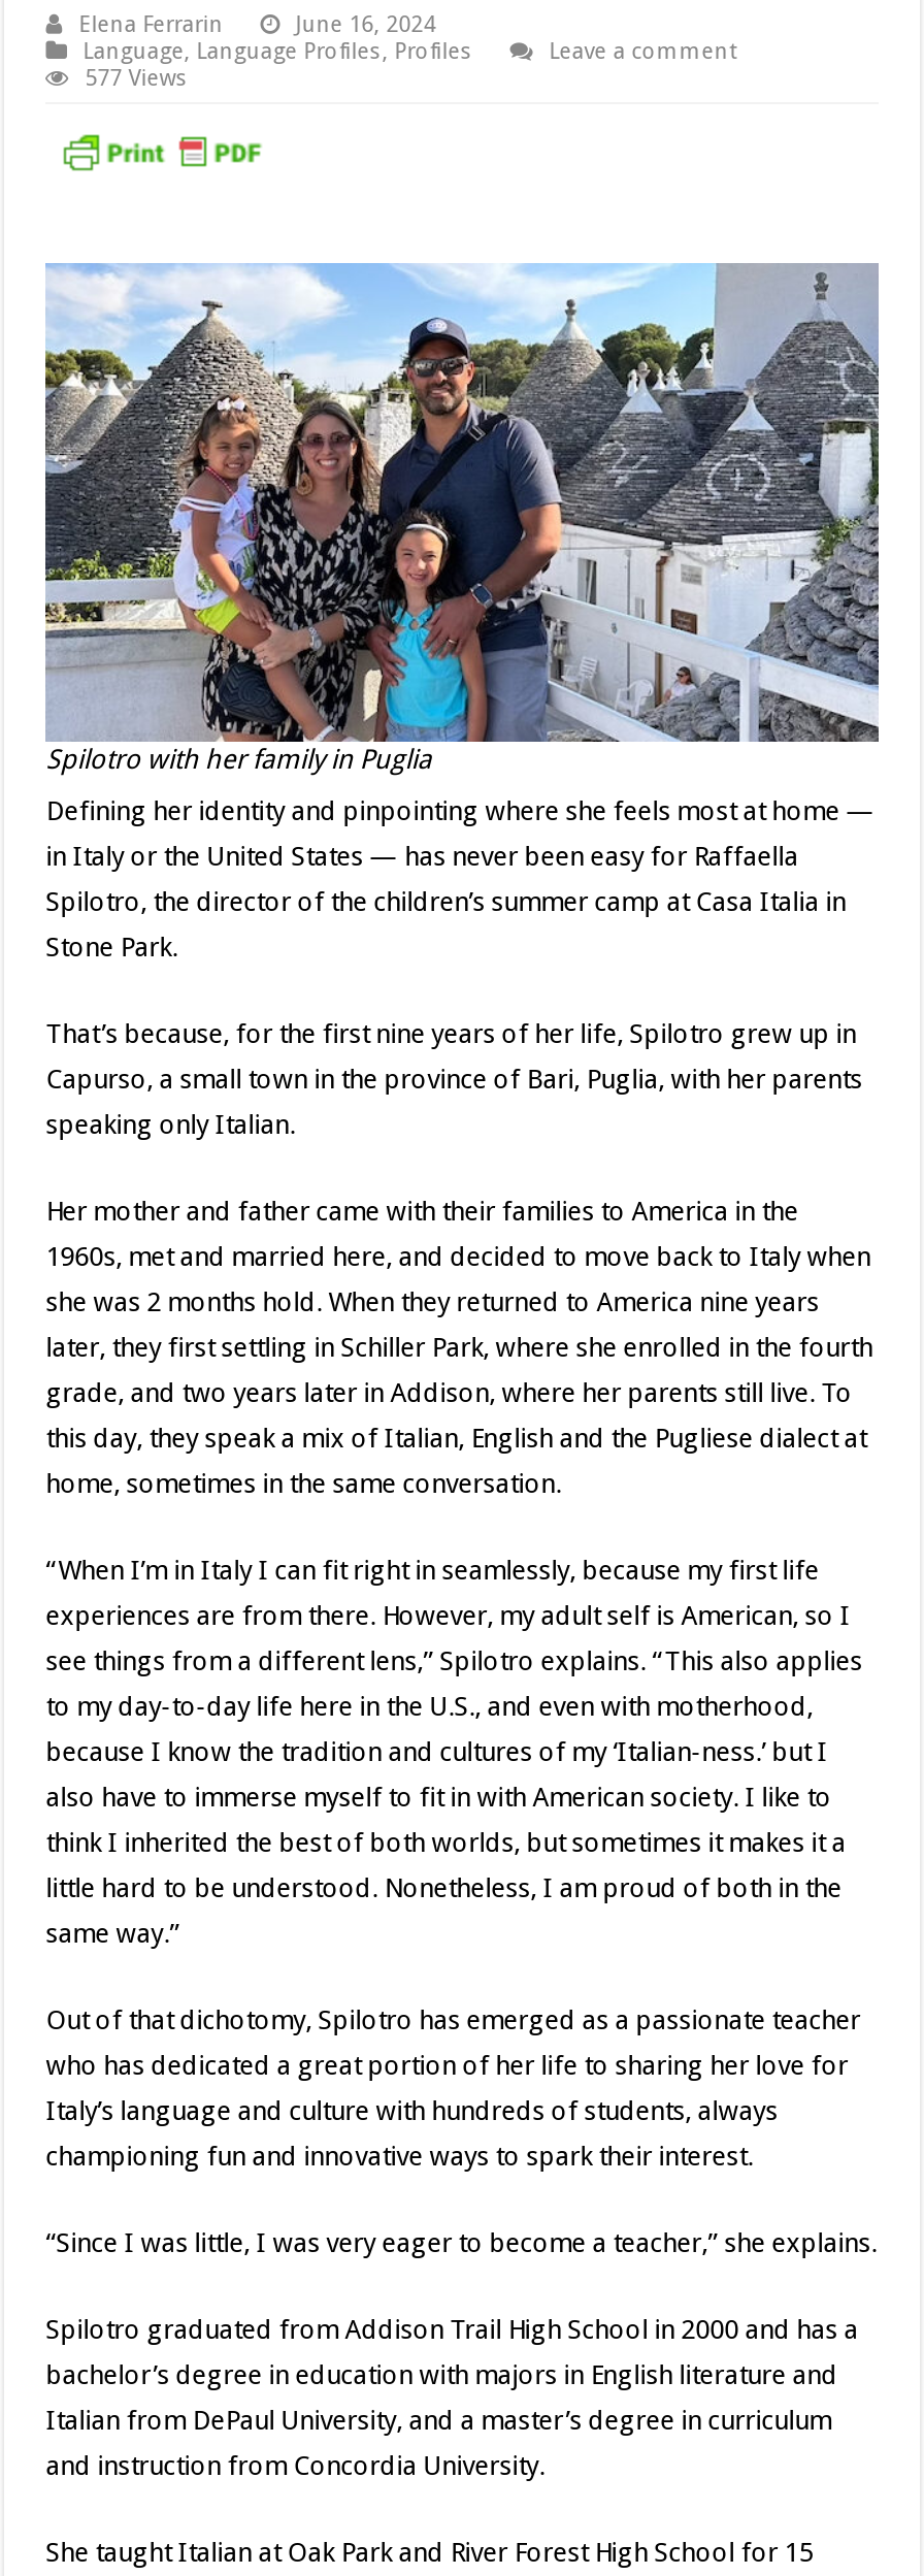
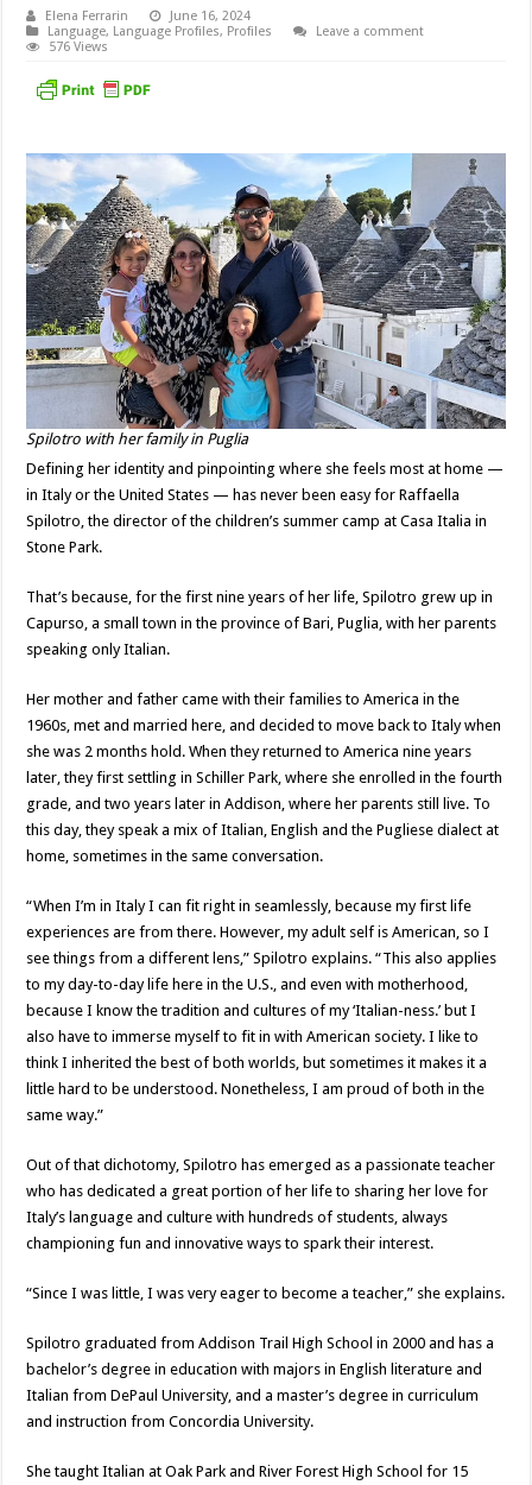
- 577 Views
+ 576 Views
